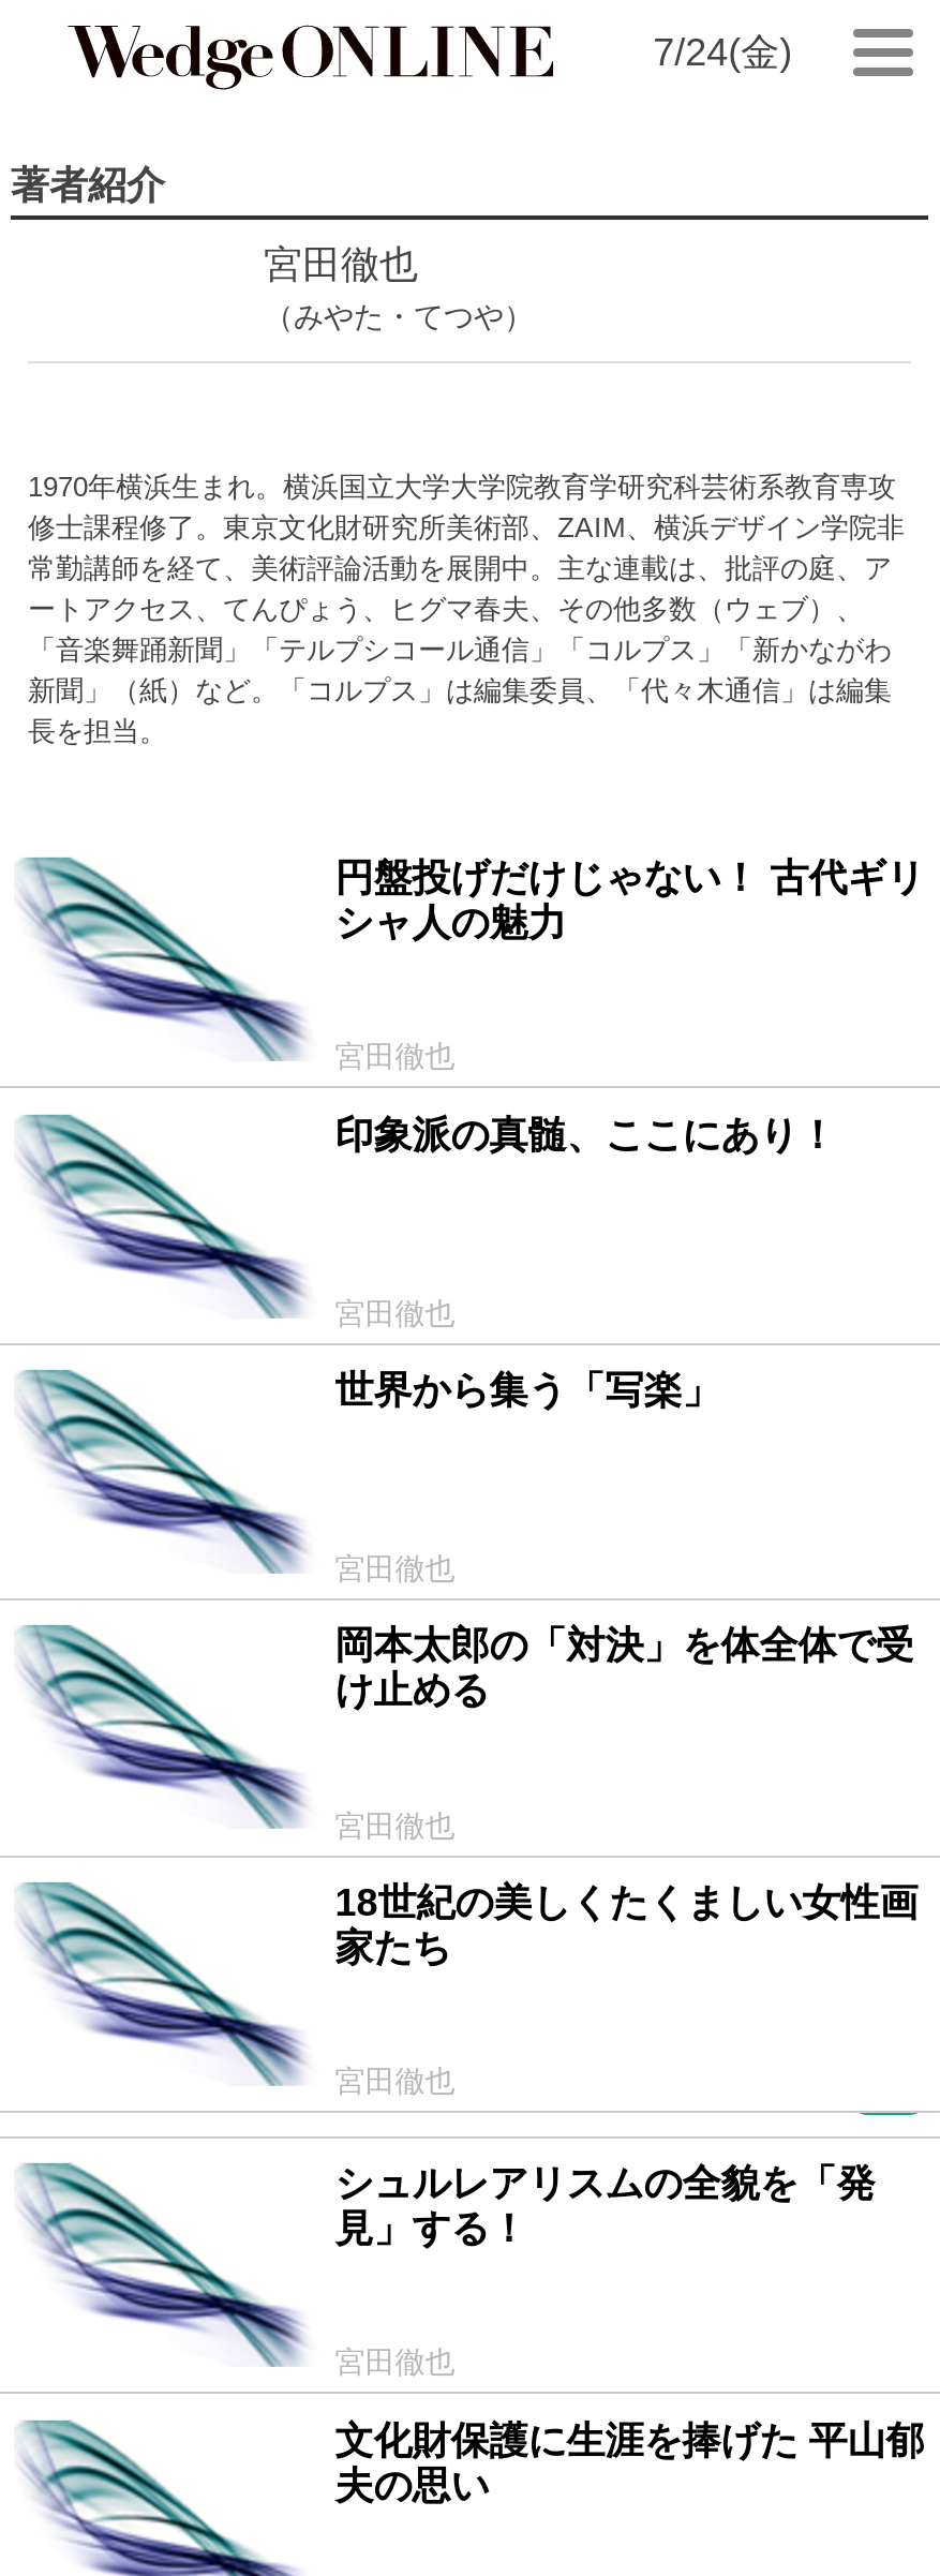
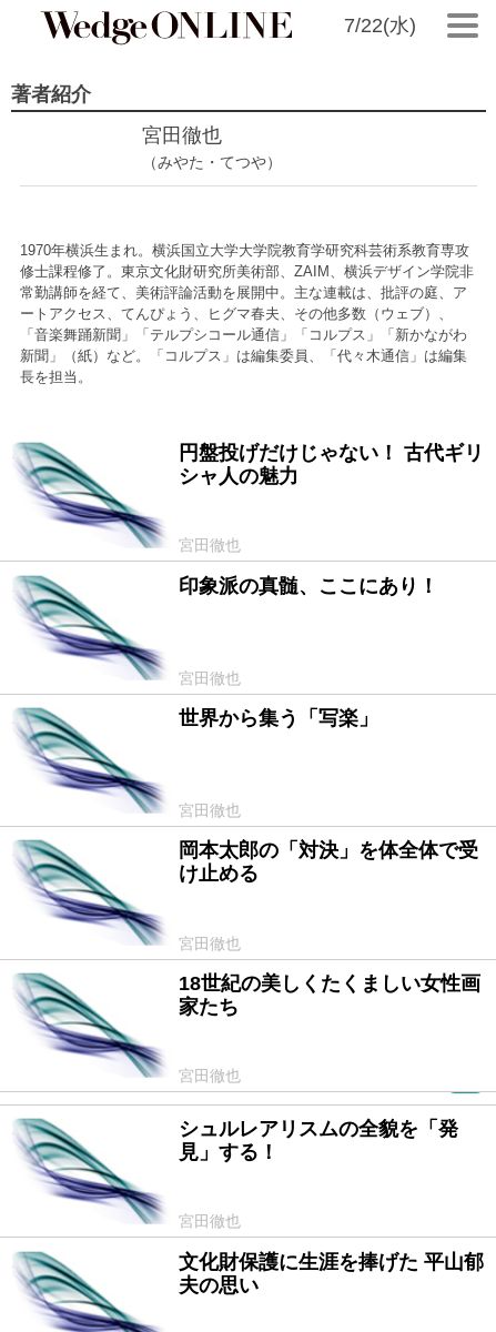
- 7/24(金)
+ 7/22(水)
